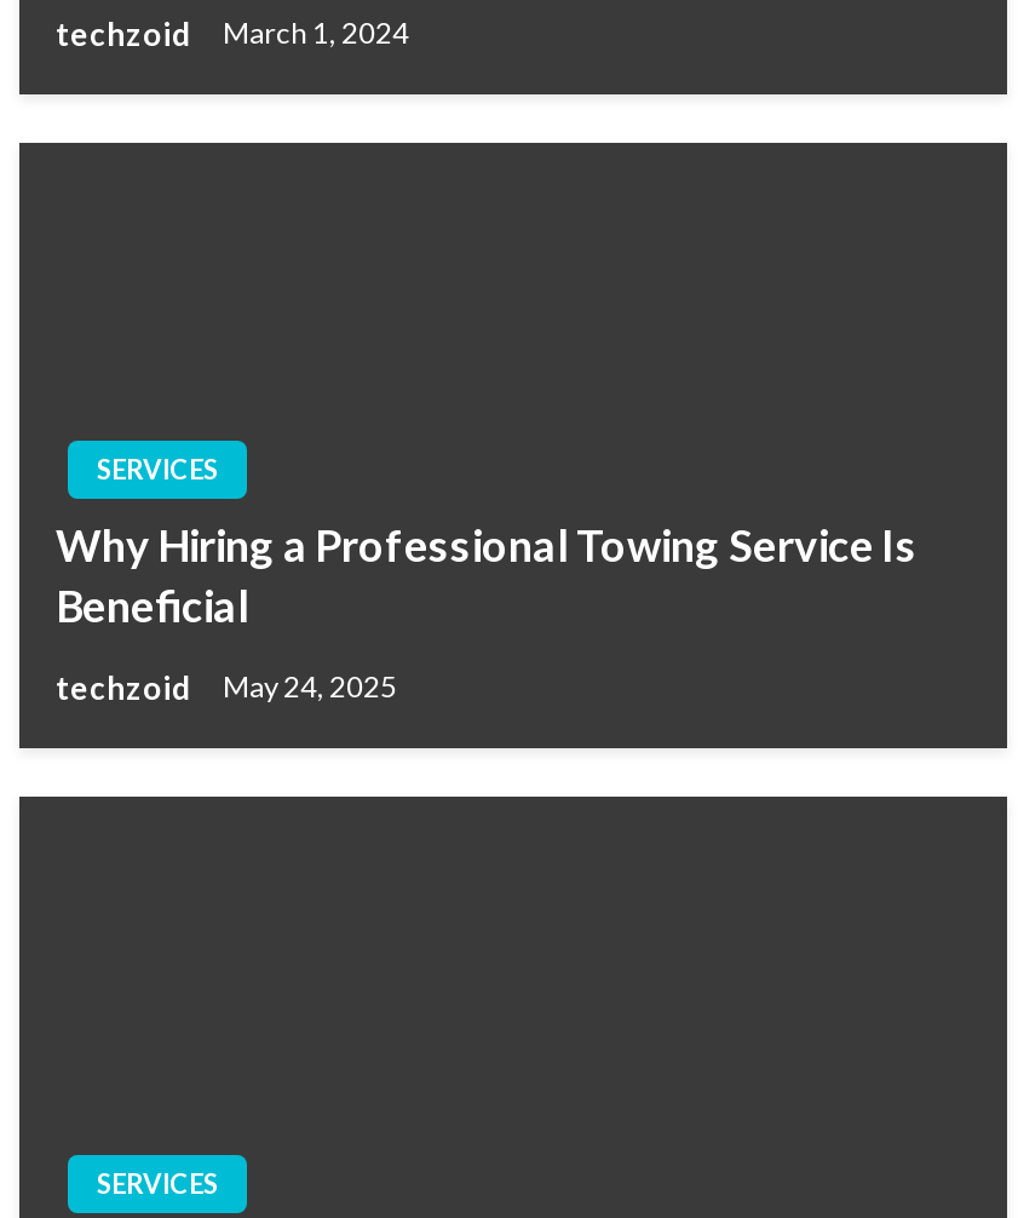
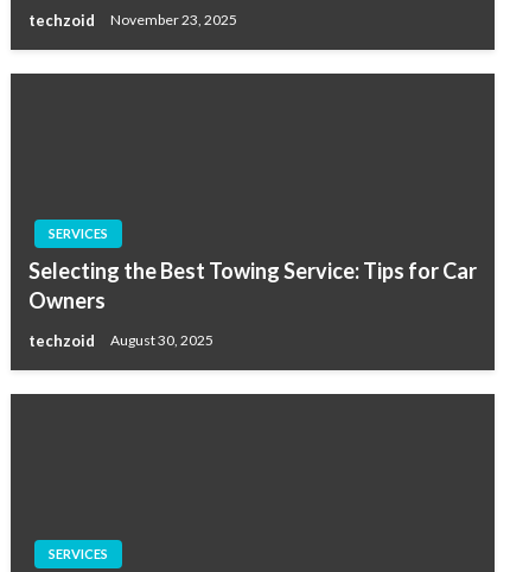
- techzoid March 1, 2024
+ techzoid November 23, 2025

- Why Hiring a Professional Towing Service Is
- Beneficial
+ Selecting the Best Towing Service: Tips for Car
+ Owners

- techzoid May 24, 2025
+ techzoid August 30, 2025
